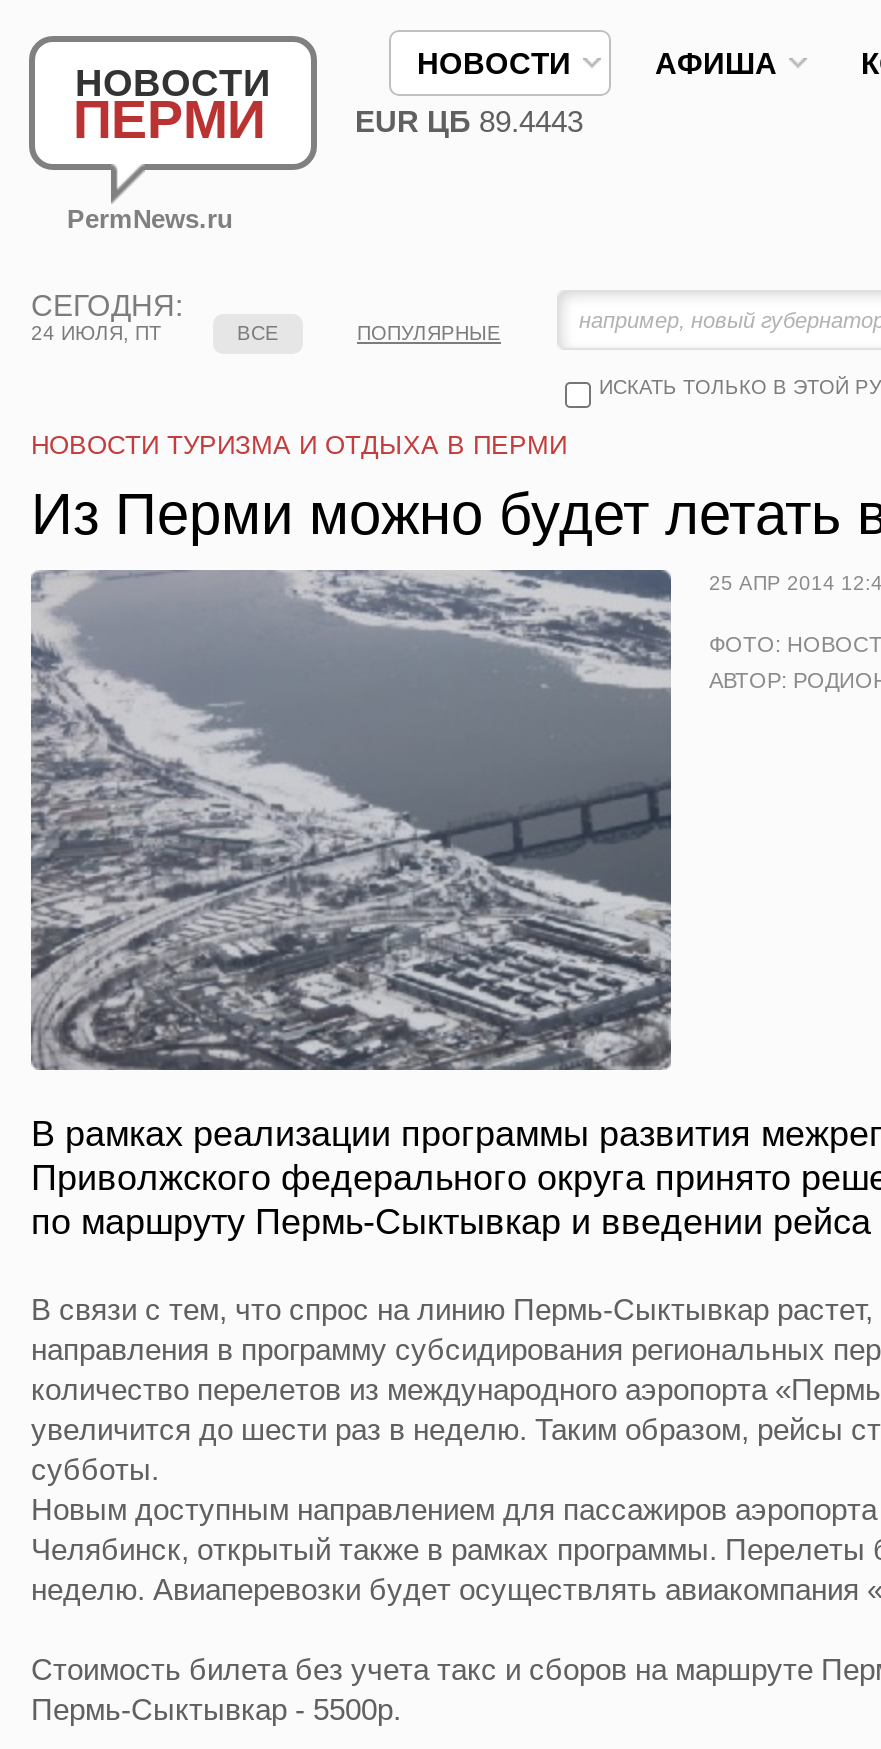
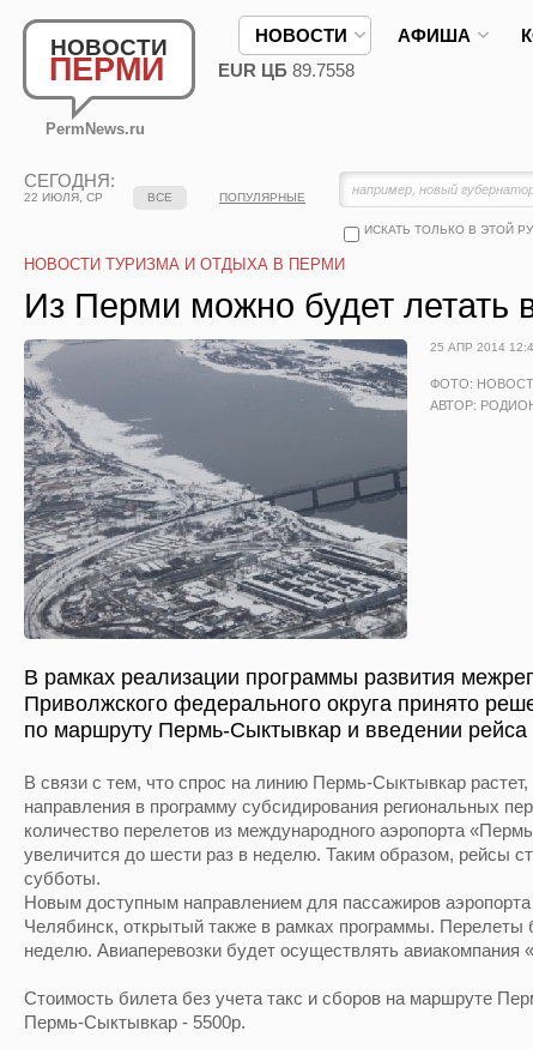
- EUR ЦБ 89.4443
+ EUR ЦБ 89.7558

- 24 ИЮЛЯ, ПТ
+ 22 ИЮЛЯ, СР
